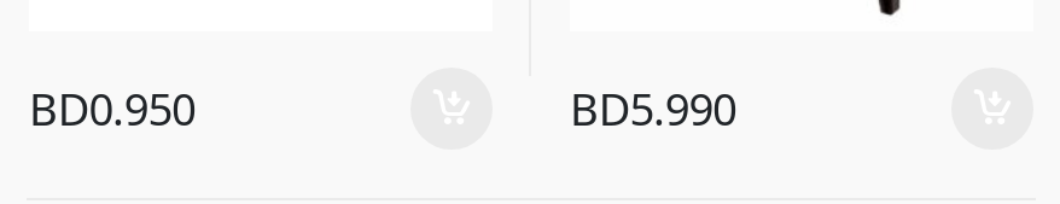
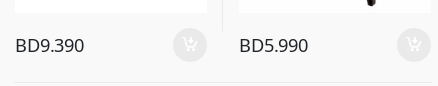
- BD0.950
+ BD9.390
